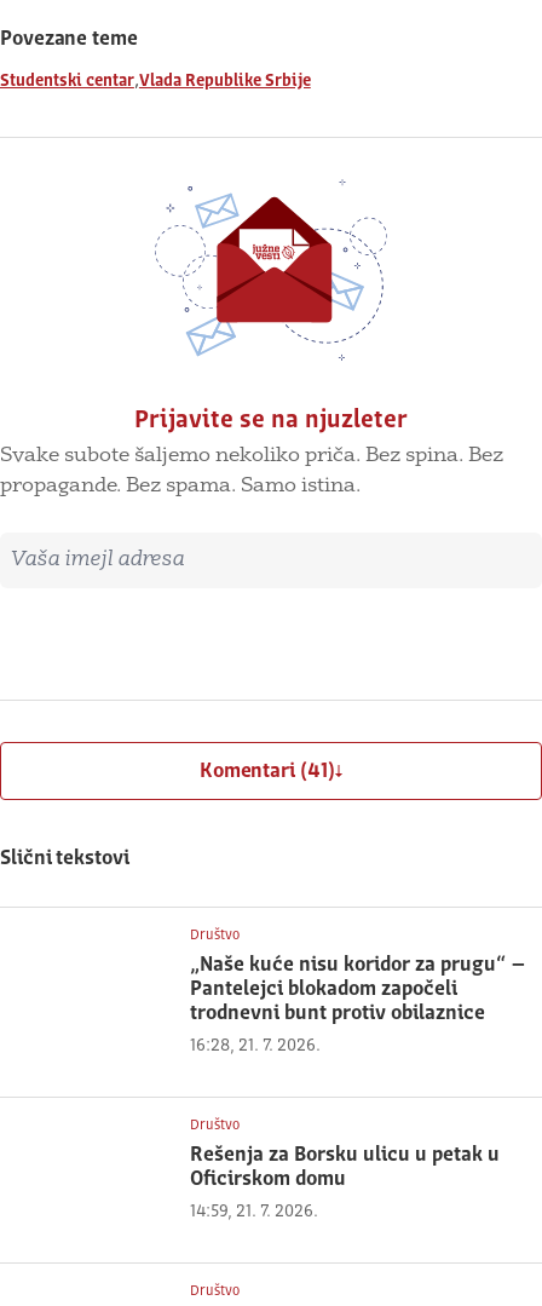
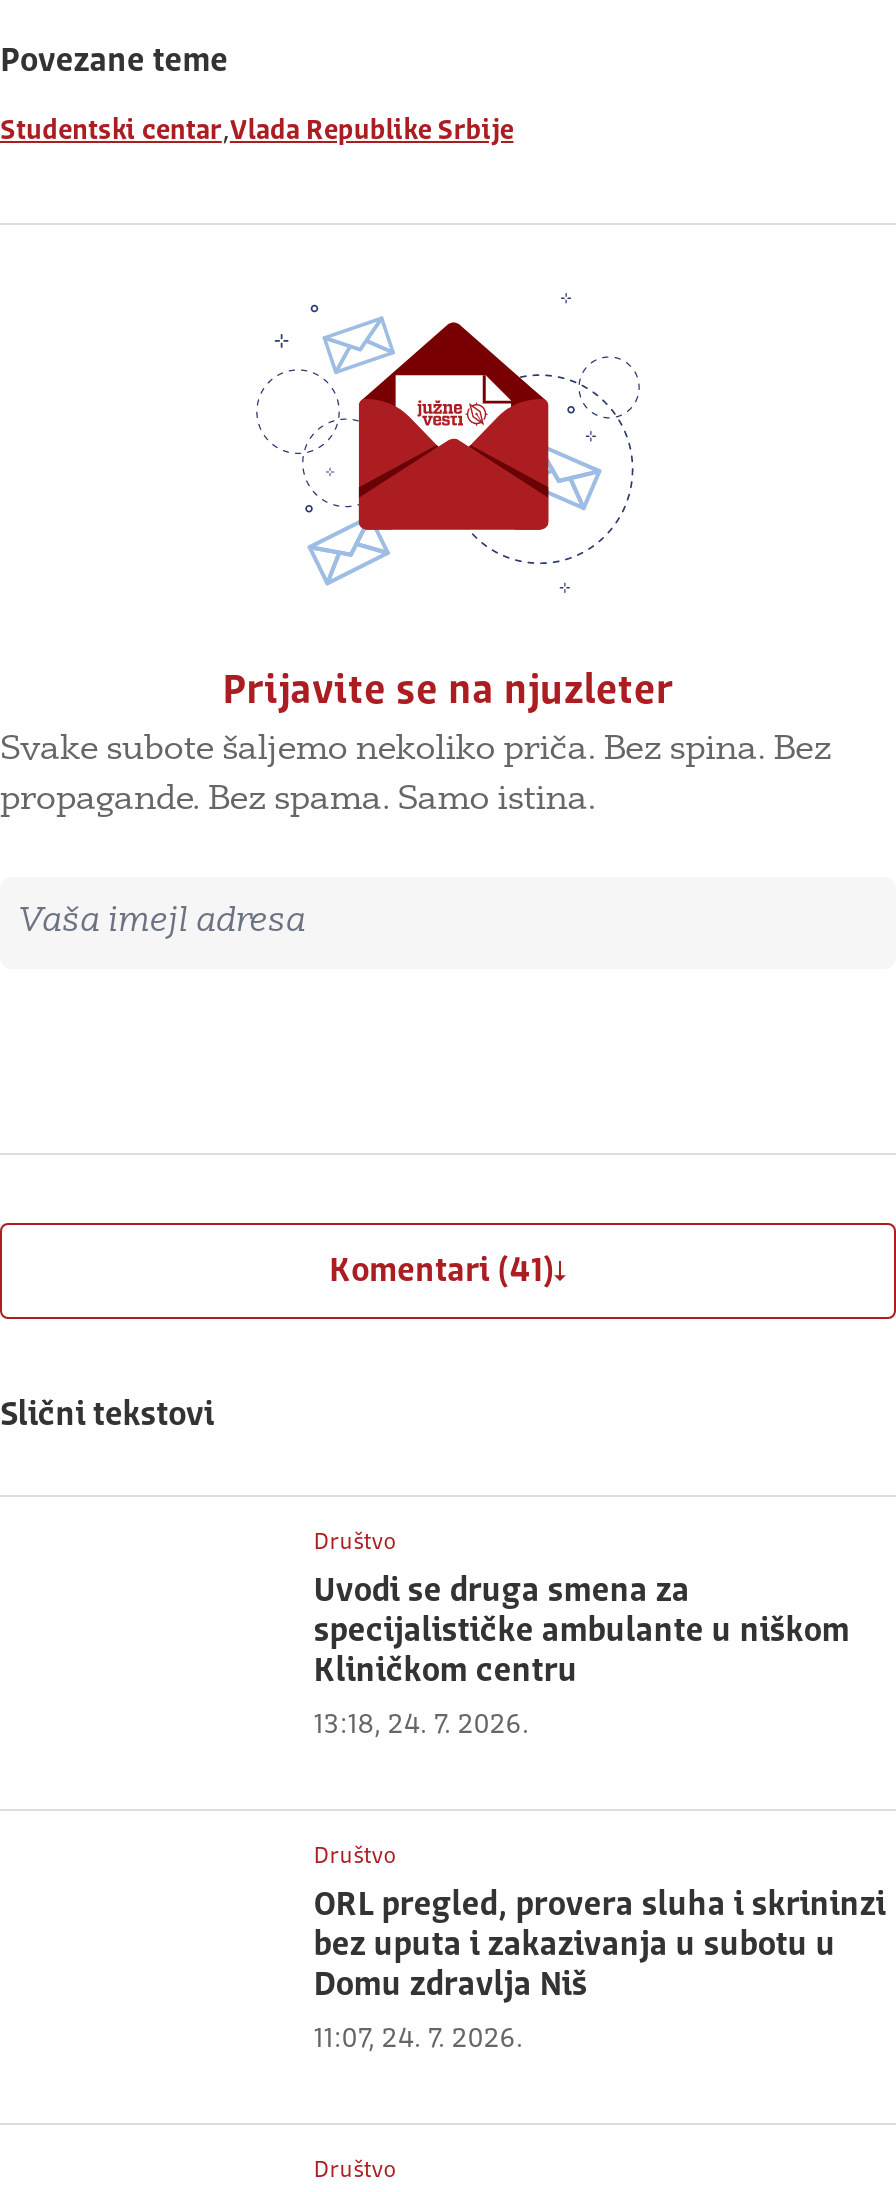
- „Naše kuće nisu koridor za prugu“ –
- Pantelejci blokadom započeli
- trodnevni bunt protiv obilaznice
+ Uvodi se druga smena za
+ specijalističke ambulante u niškom
+ Kliničkom centru

- 16:28, 21. 7. 2026.
+ 13:18, 24. 7. 2026.

- Rešenja za Borsku ulicu u petak u
- Oficirskom domu
+ ORL pregled, provera sluha i skrininzi
+ bez uputa i zakazivanja u subotu u
+ Domu zdravlja Niš

- 14:59, 21. 7. 2026.
+ 11:07, 24. 7. 2026.
